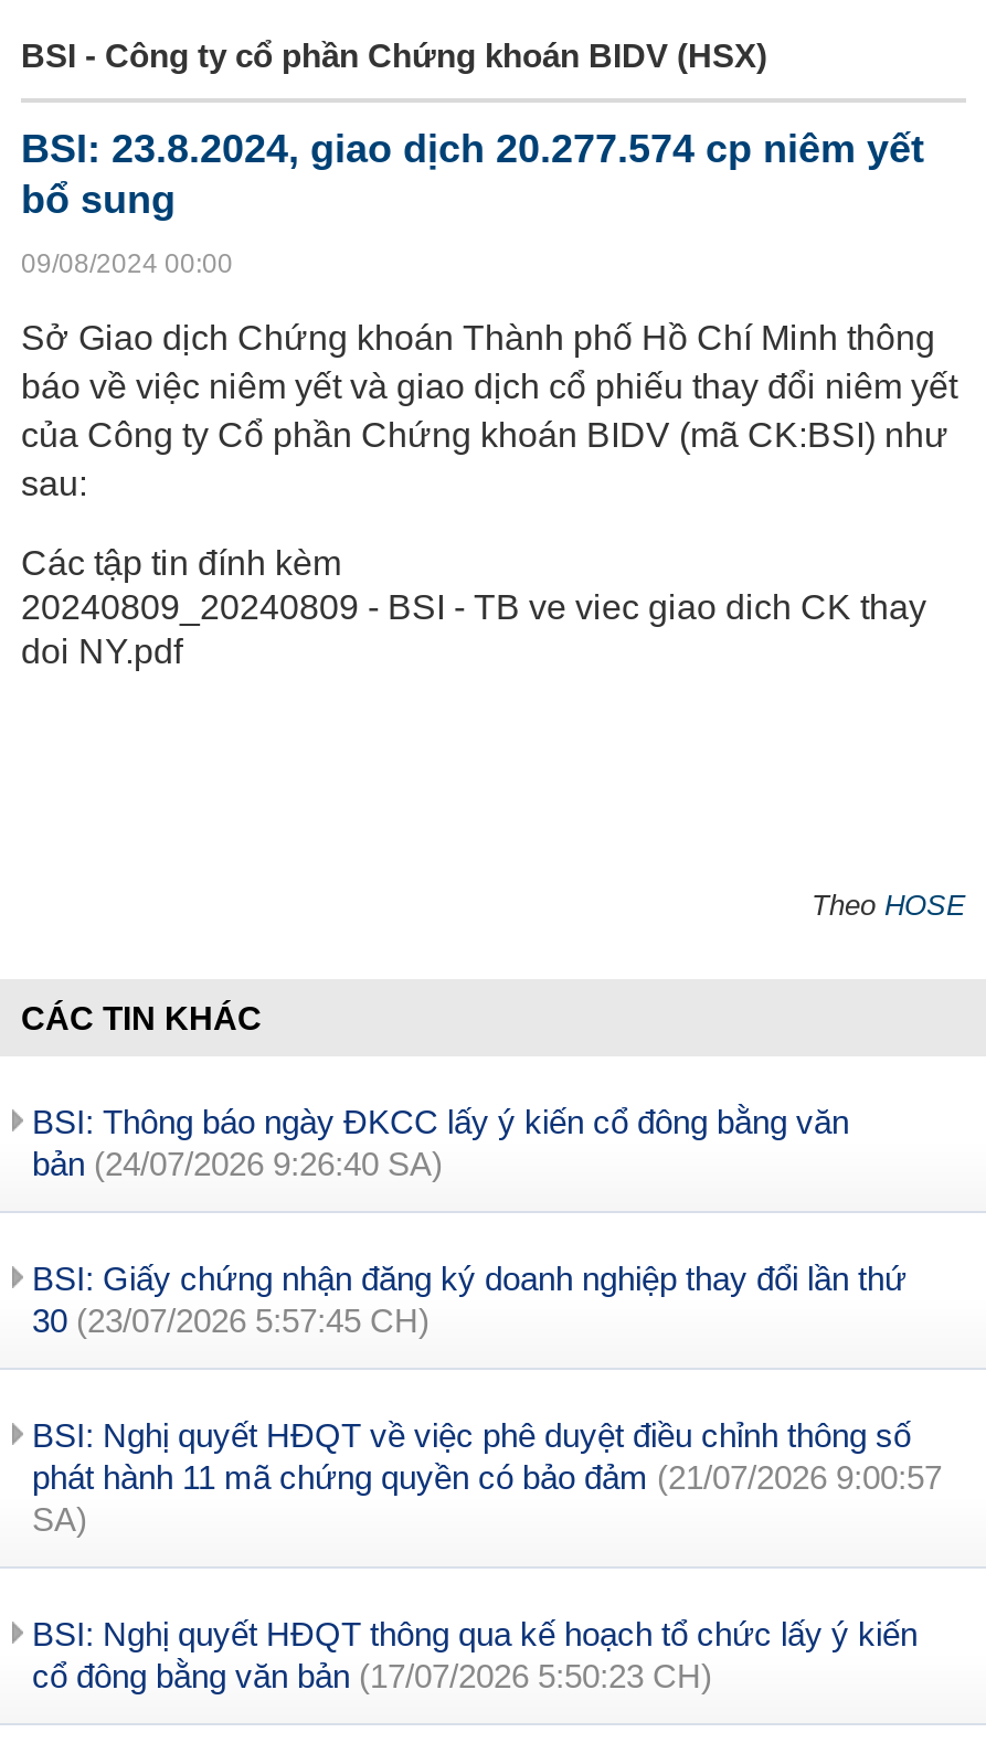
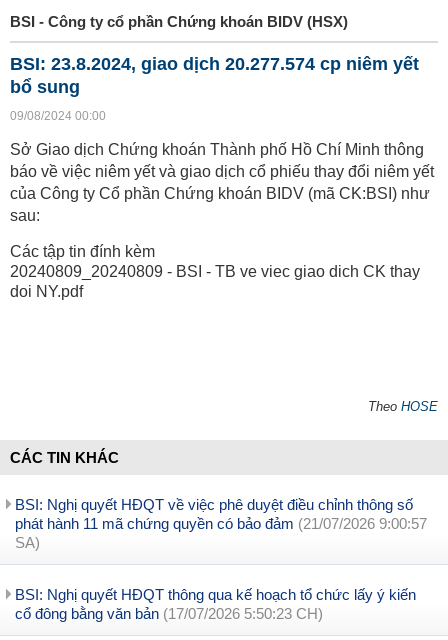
- BSI: Thông báo ngày ĐKCC lấy ý kiến cổ đông bằng văn
- bản (24/07/2026 9:26:40 SA)
- BSI: Giấy chứng nhận đăng ký doanh nghiệp thay đổi lần thứ
- 30 (23/07/2026 5:57:45 CH)
